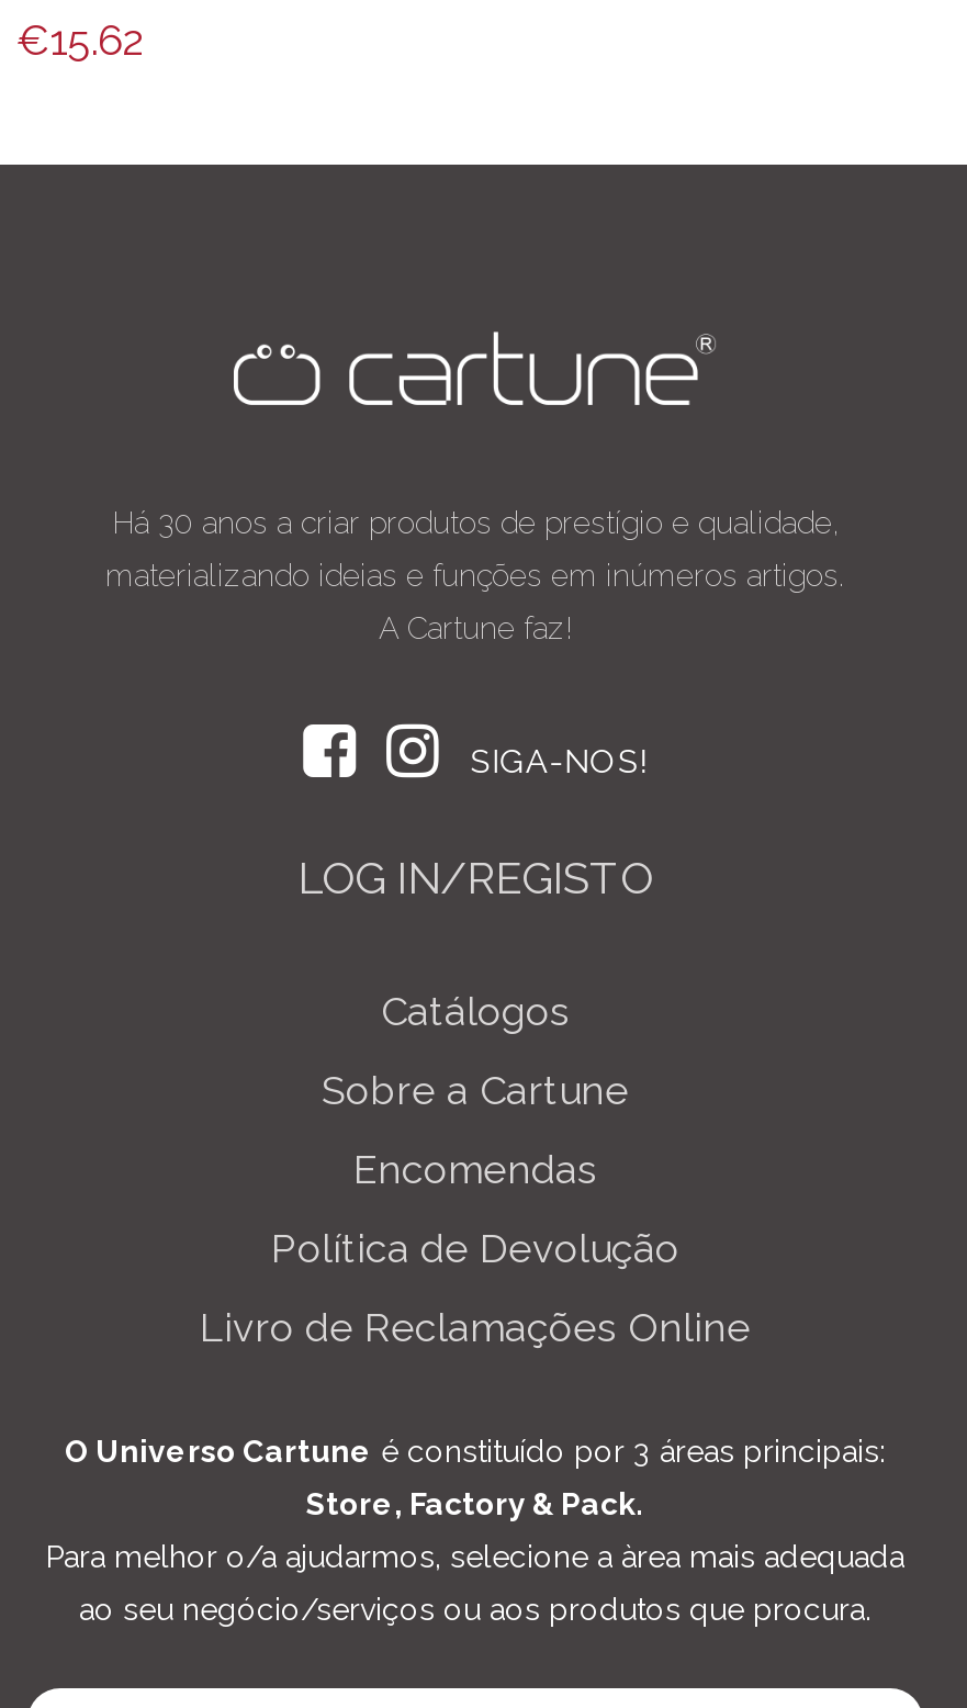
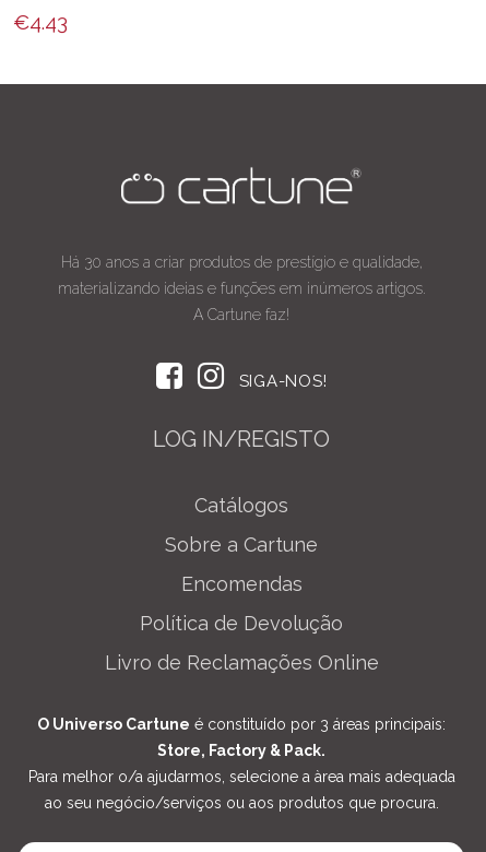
- €15.62
+ €4.43
